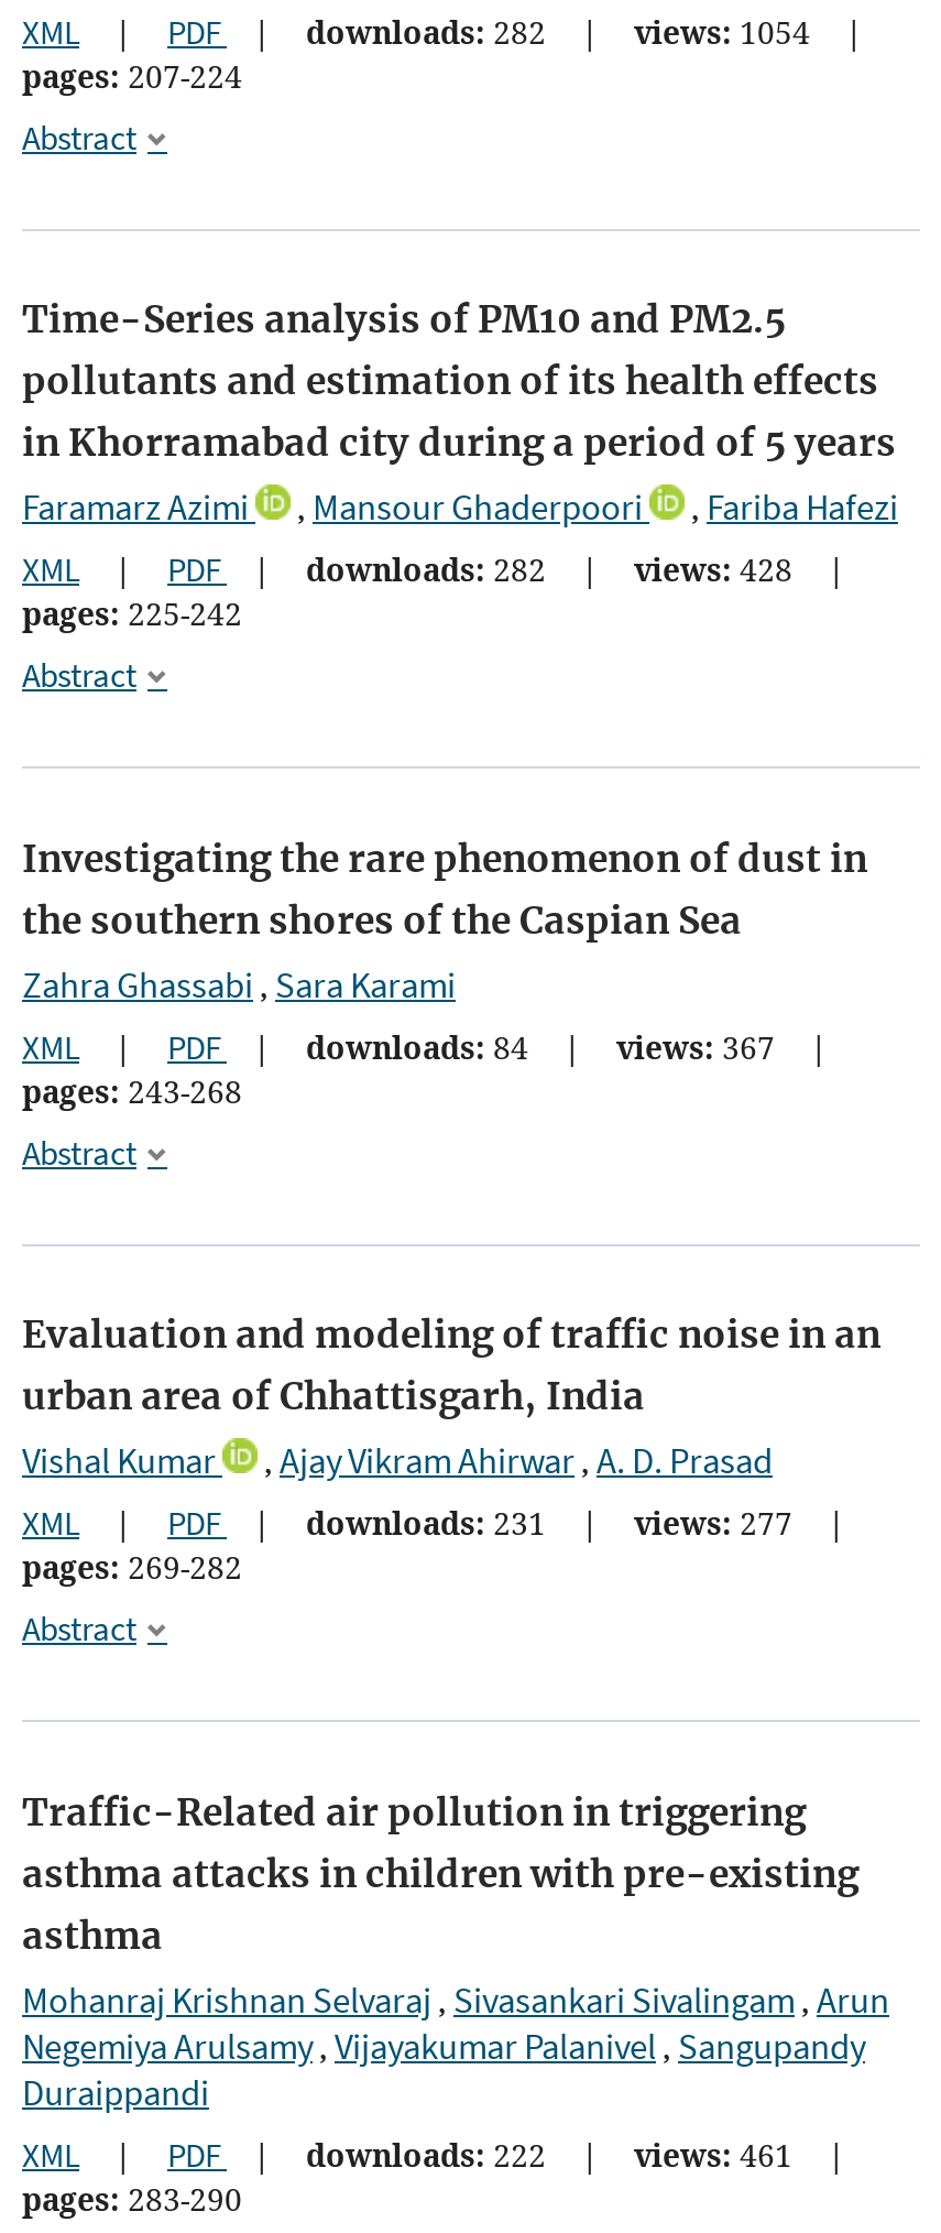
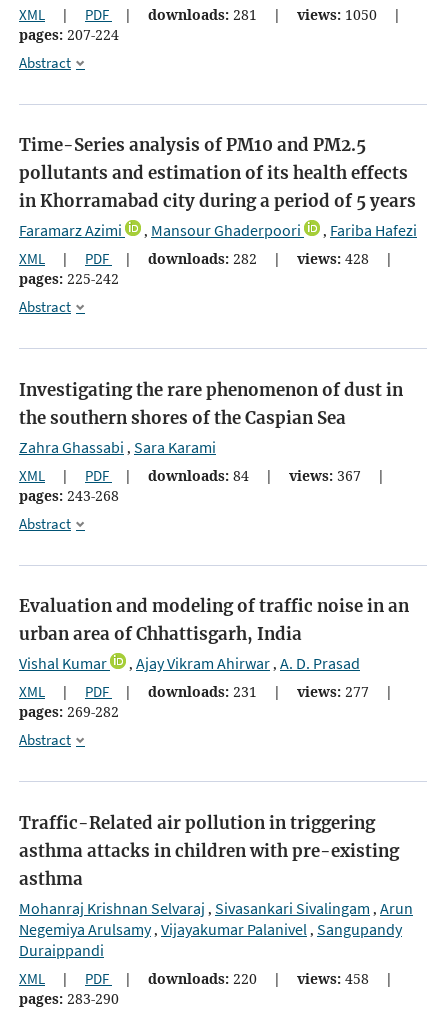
- downloads: 282
+ downloads: 281

- views: 1054
+ views: 1050

- downloads: 222
+ downloads: 220

- views: 461
+ views: 458
